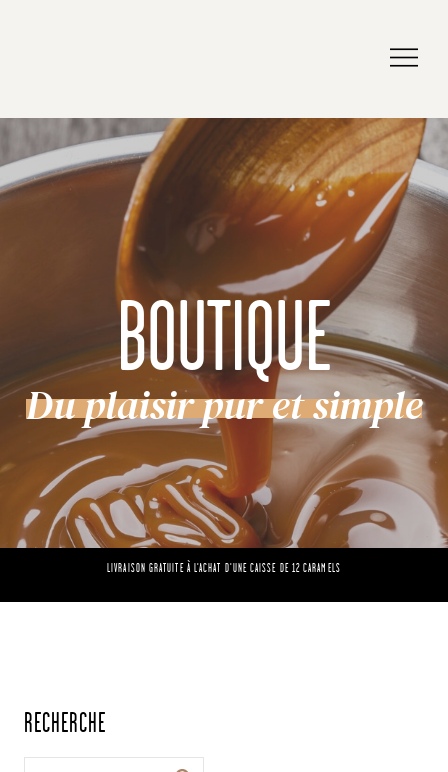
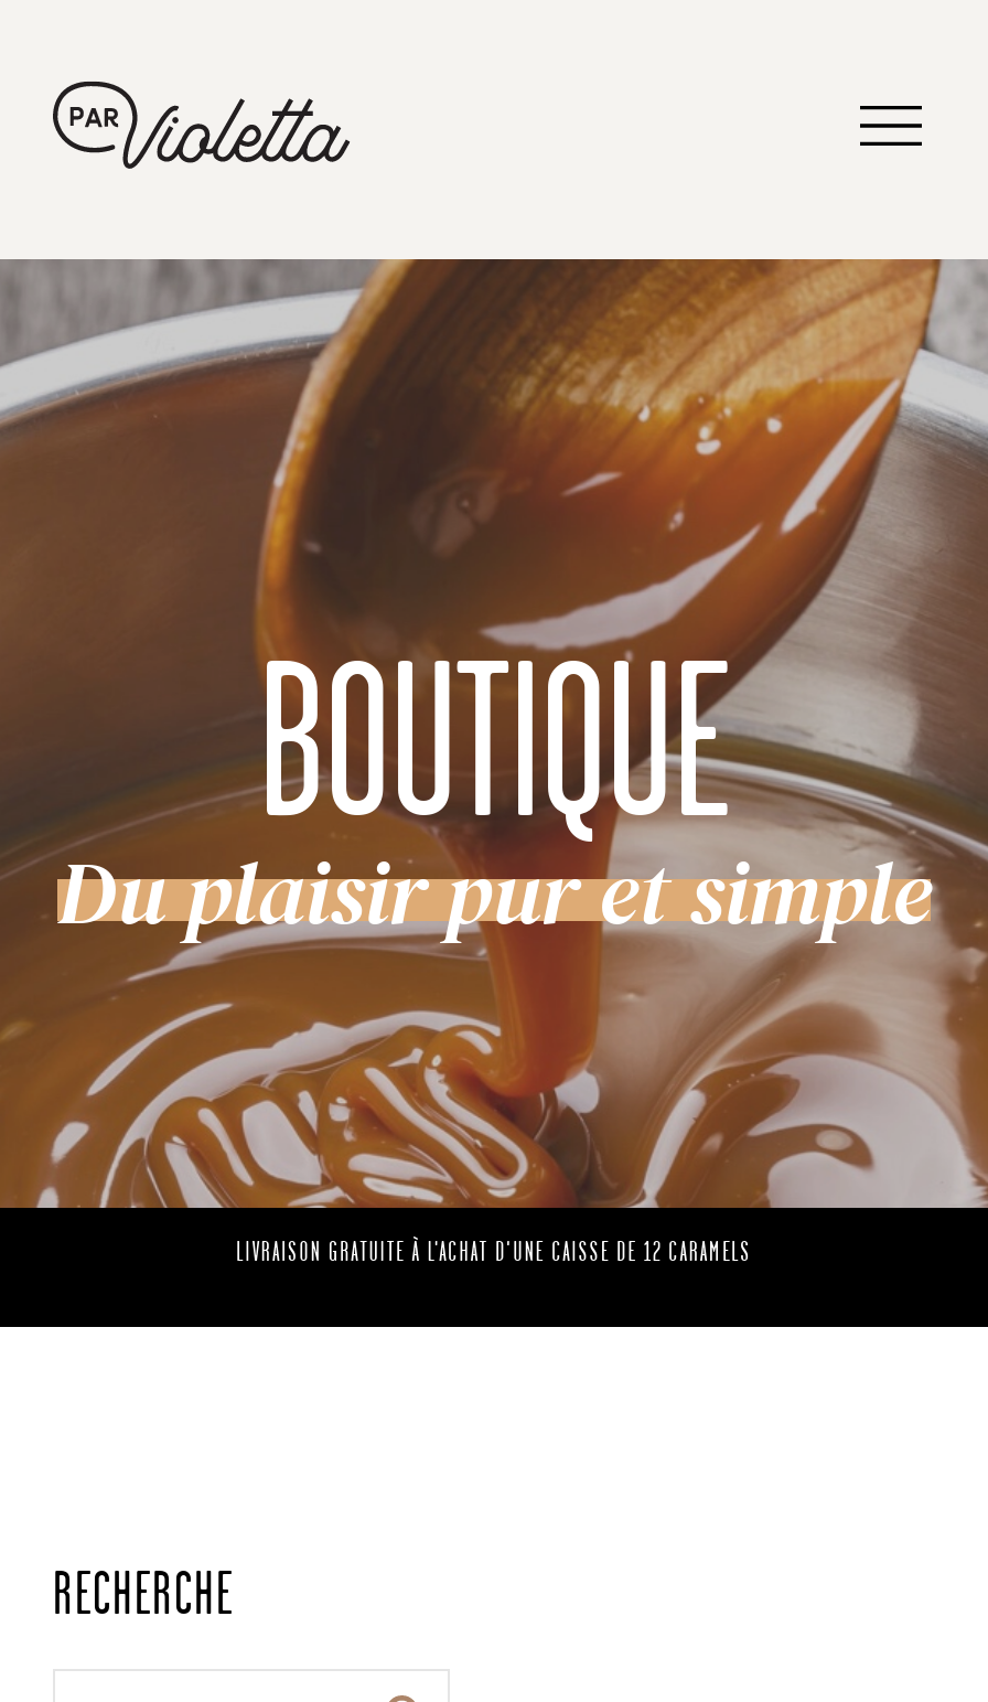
+ [image]
